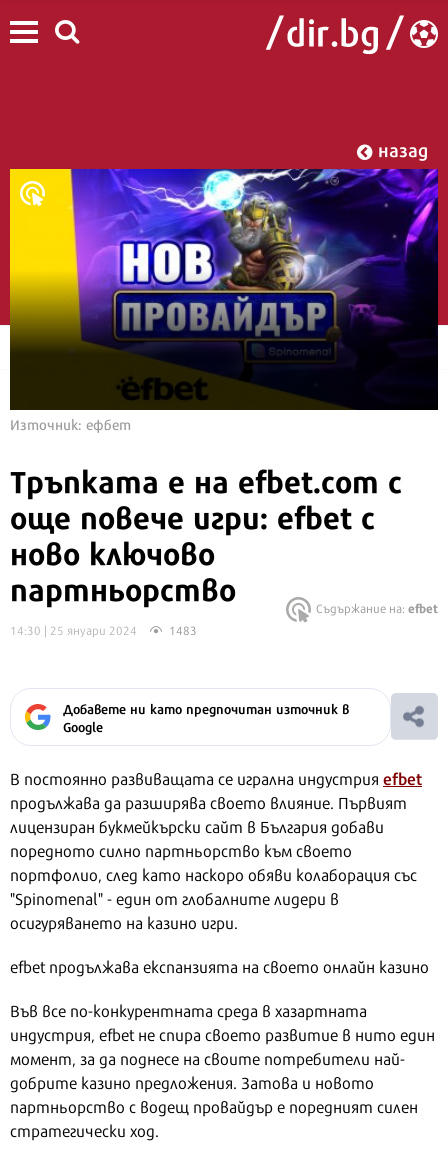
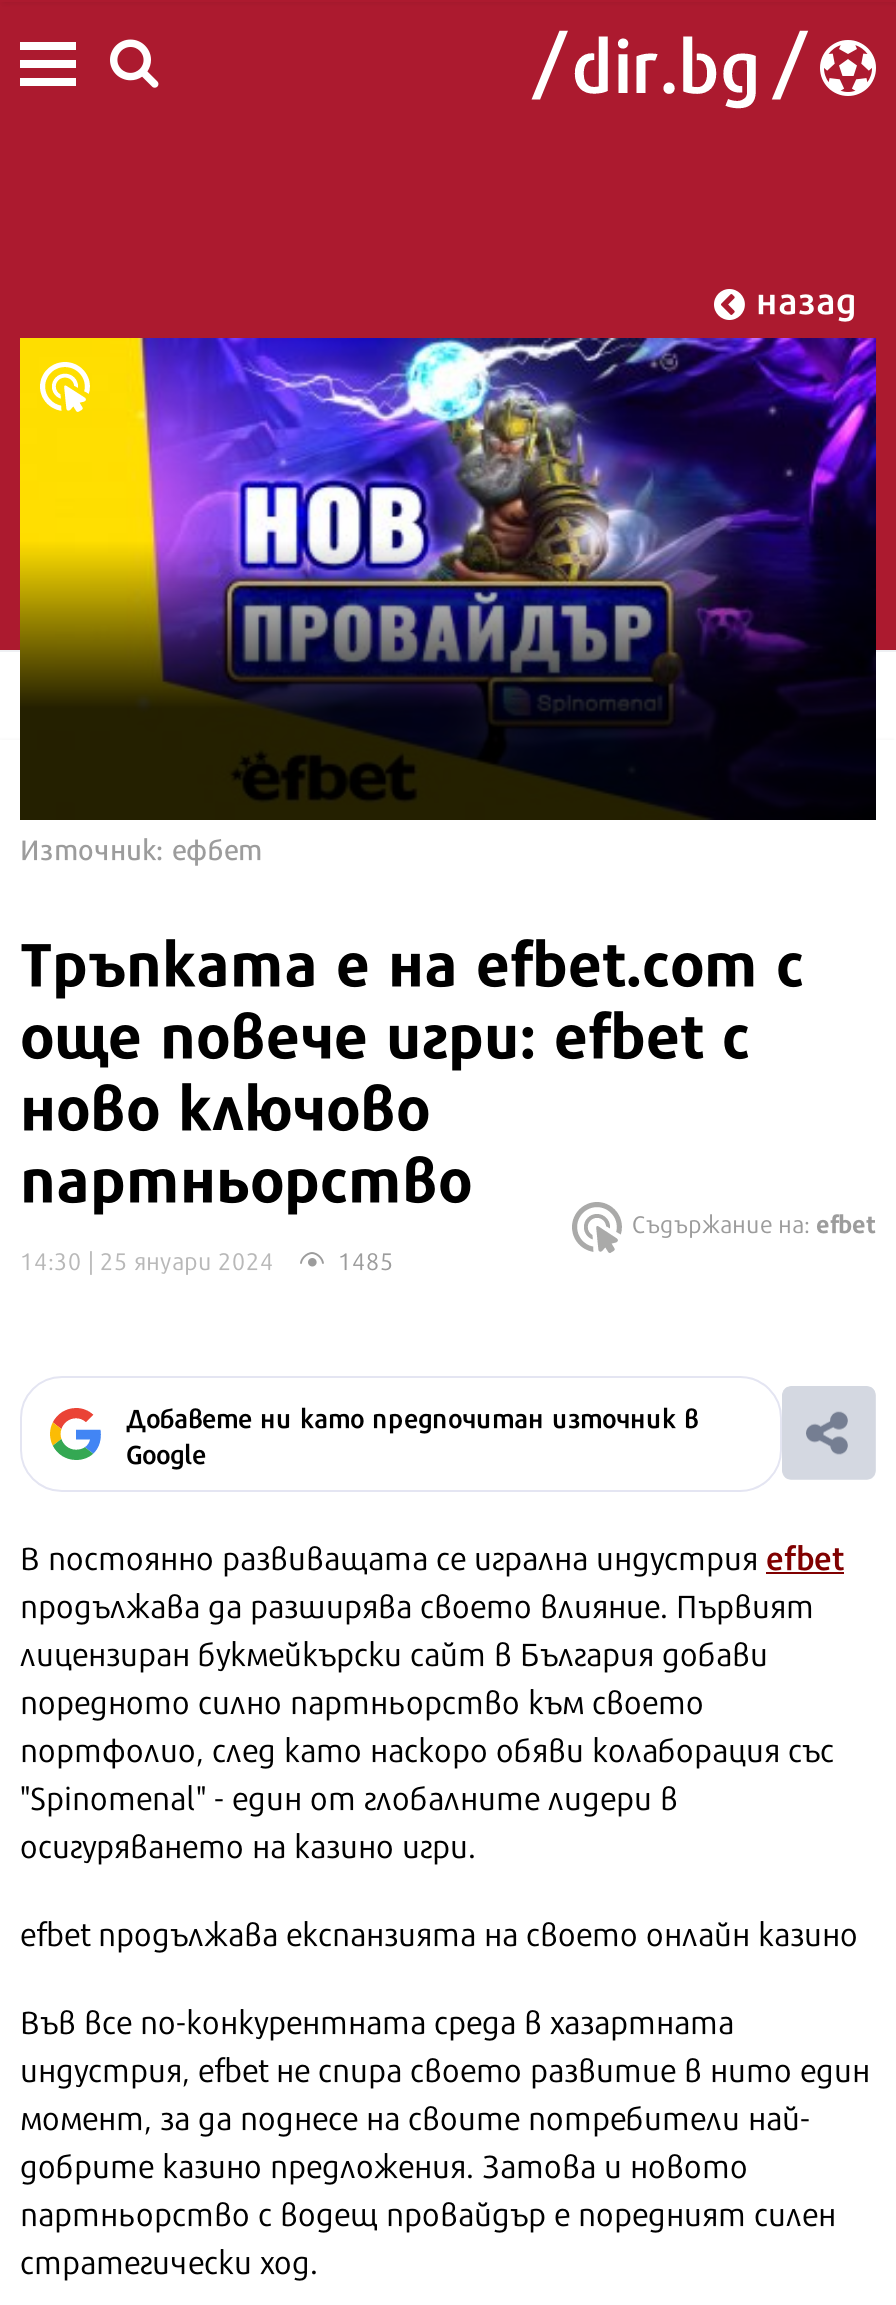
- 1483
+ 1485
